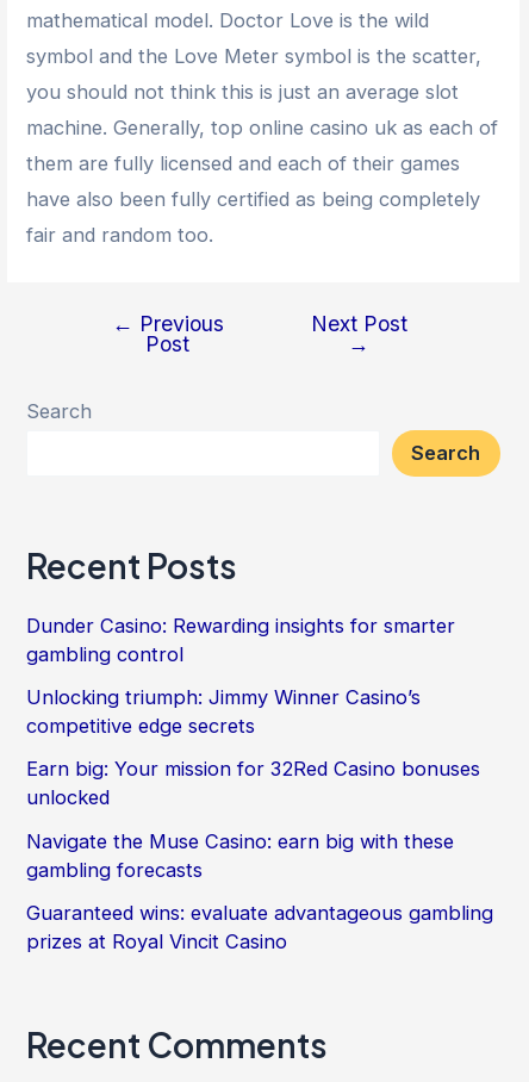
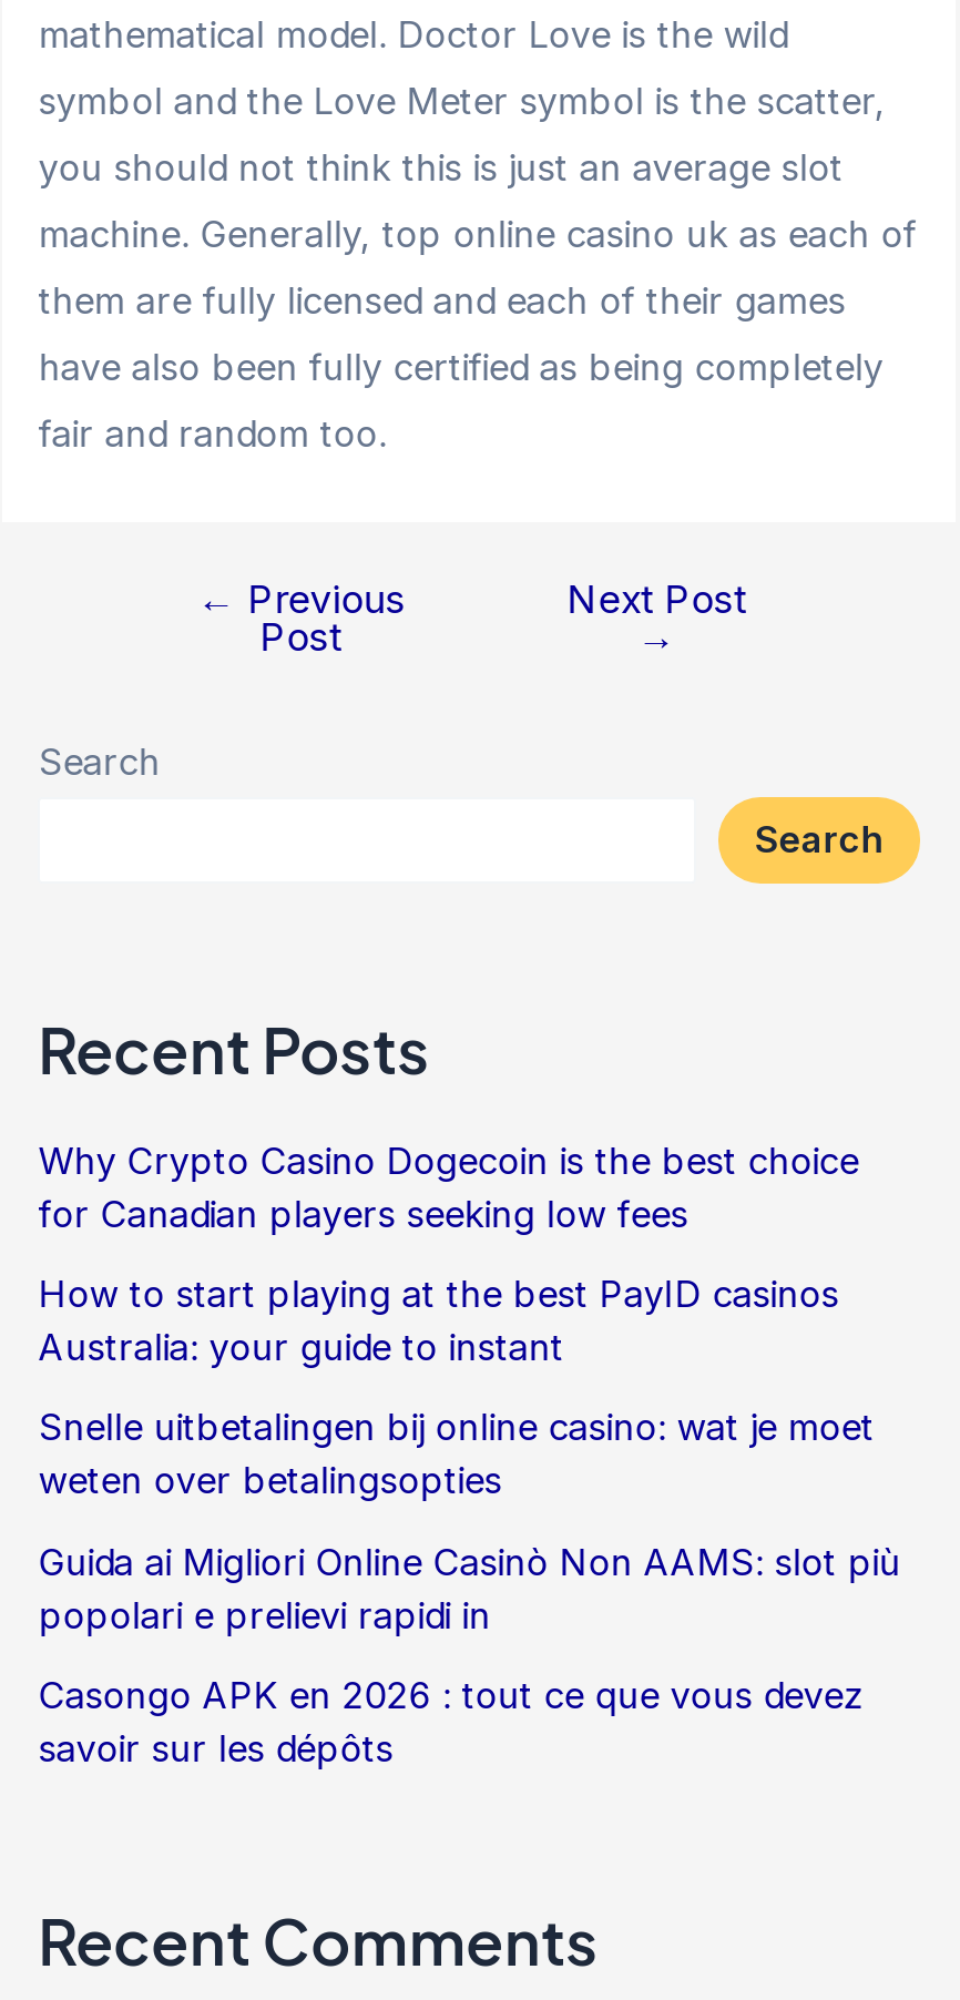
- Dunder Casino: Rewarding insights for smarter
- gambling control
+ Why Crypto Casino Dogecoin is the best choice
+ for Canadian players seeking low fees

- Unlocking triumph: Jimmy Winner Casino’s
- competitive edge secrets
+ How to start playing at the best PayID casinos
+ Australia: your guide to instant

- Earn big: Your mission for 32Red Casino bonuses
- unlocked
+ Snelle uitbetalingen bij online casino: wat je moet
+ weten over betalingsopties

- Navigate the Muse Casino: earn big with these
- gambling forecasts
+ Guida ai Migliori Online Casinò Non AAMS: slot più
+ popolari e prelievi rapidi in

- Guaranteed wins: evaluate advantageous gambling
- prizes at Royal Vincit Casino
+ Casongo APK en 2026 : tout ce que vous devez
+ savoir sur les dépôts
